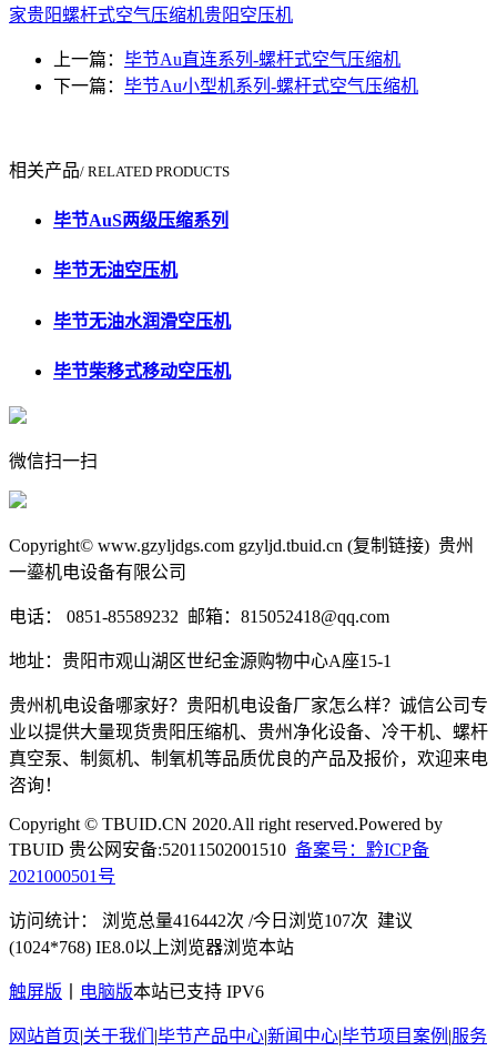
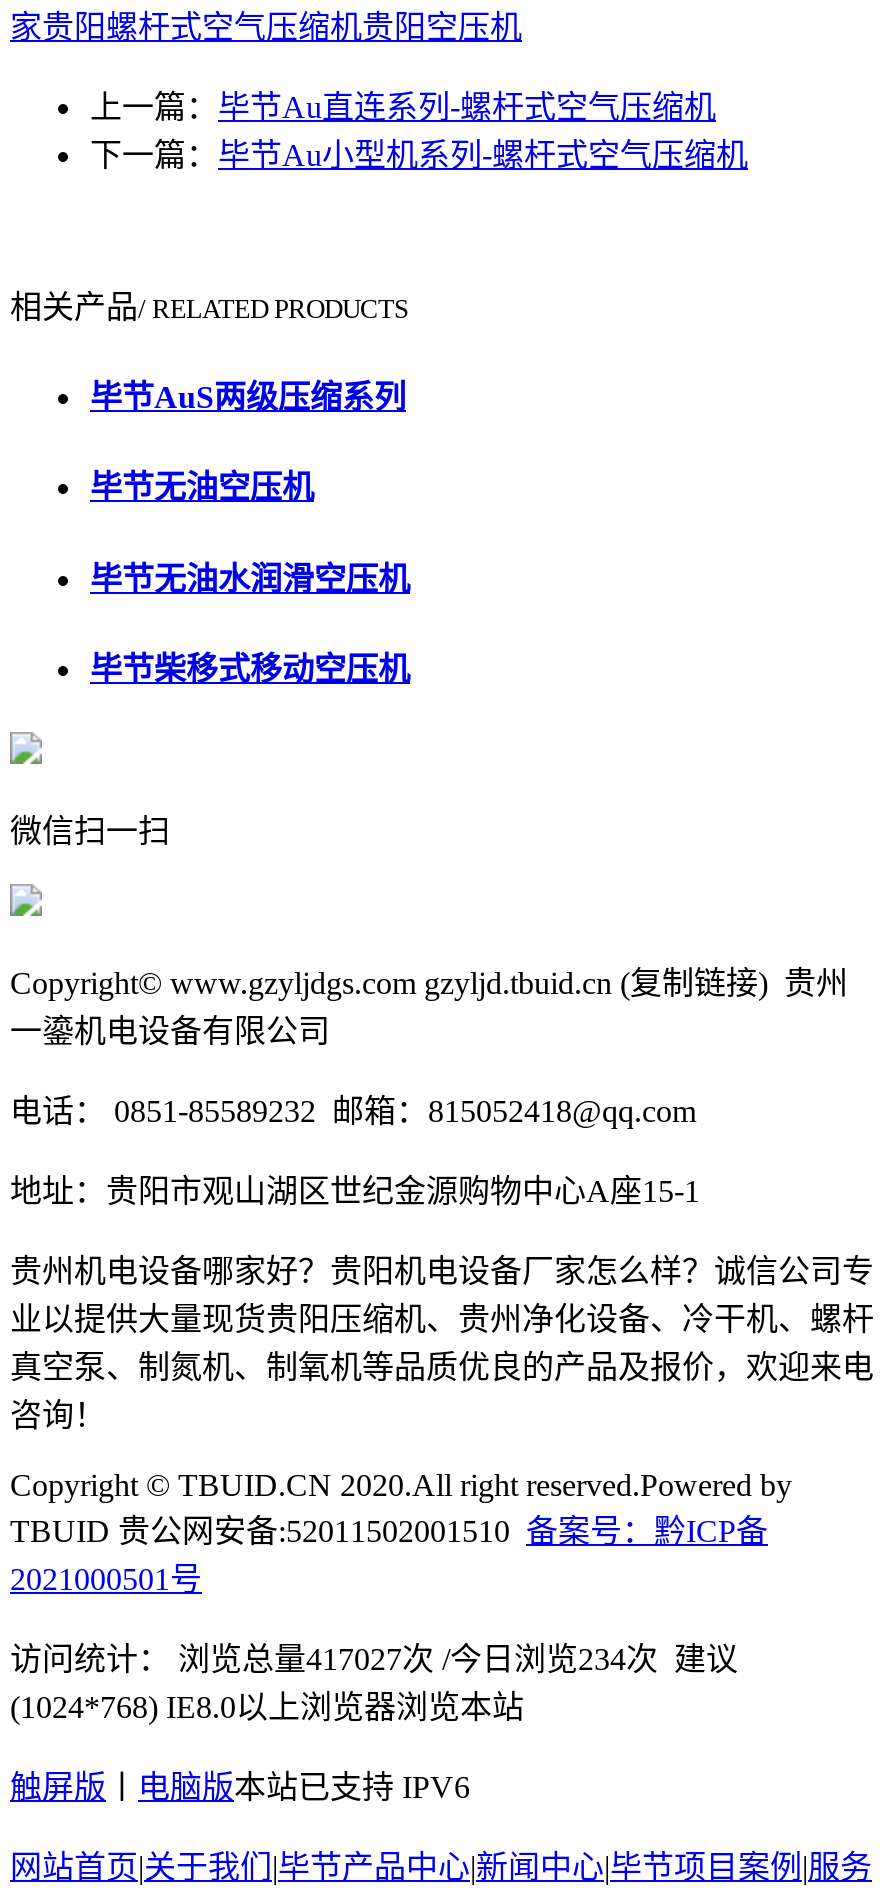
- 访问统计： 浏览总量416442次 /今日浏览107次 建议
+ 访问统计： 浏览总量417027次 /今日浏览234次 建议
